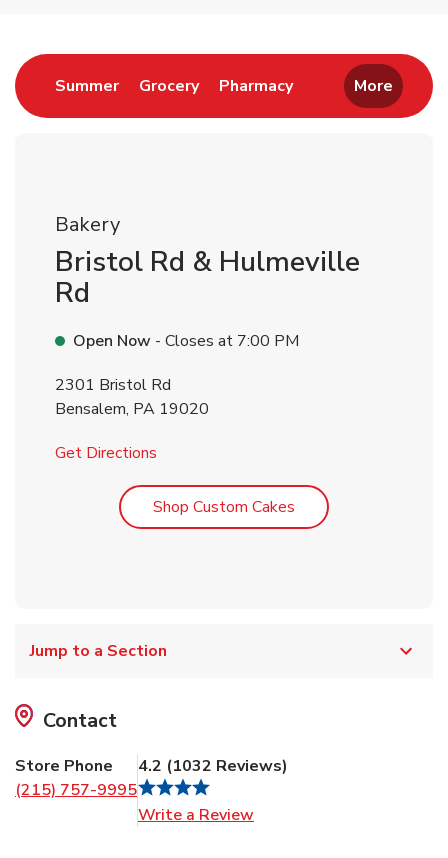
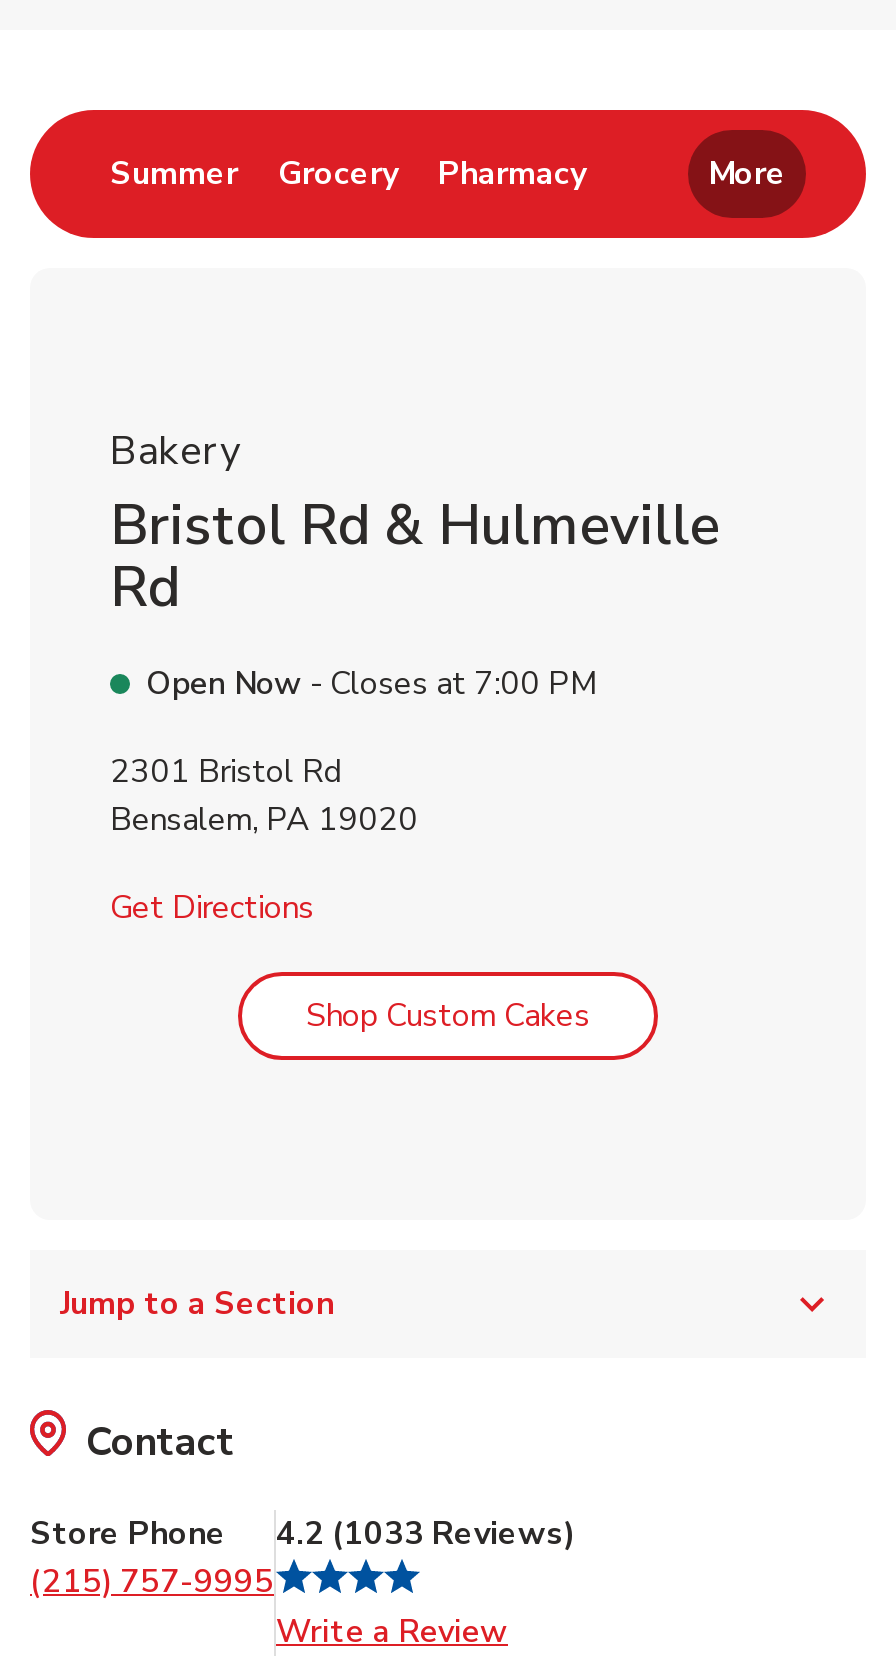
- Store Phone 4.2 (1032 Reviews)
+ Store Phone 4.2 (1033 Reviews)
